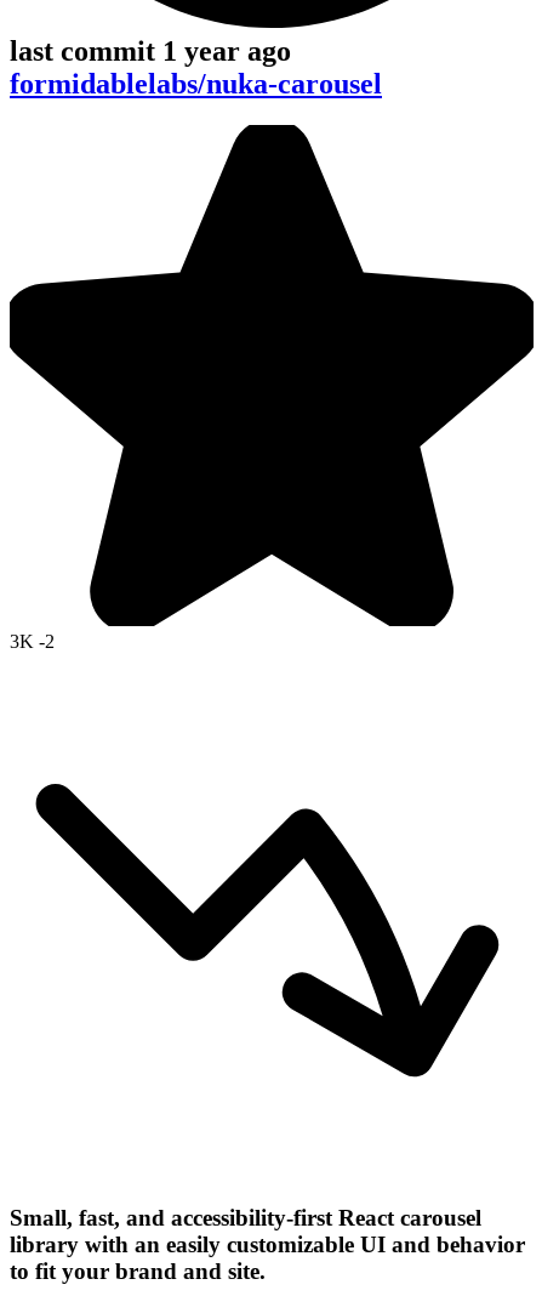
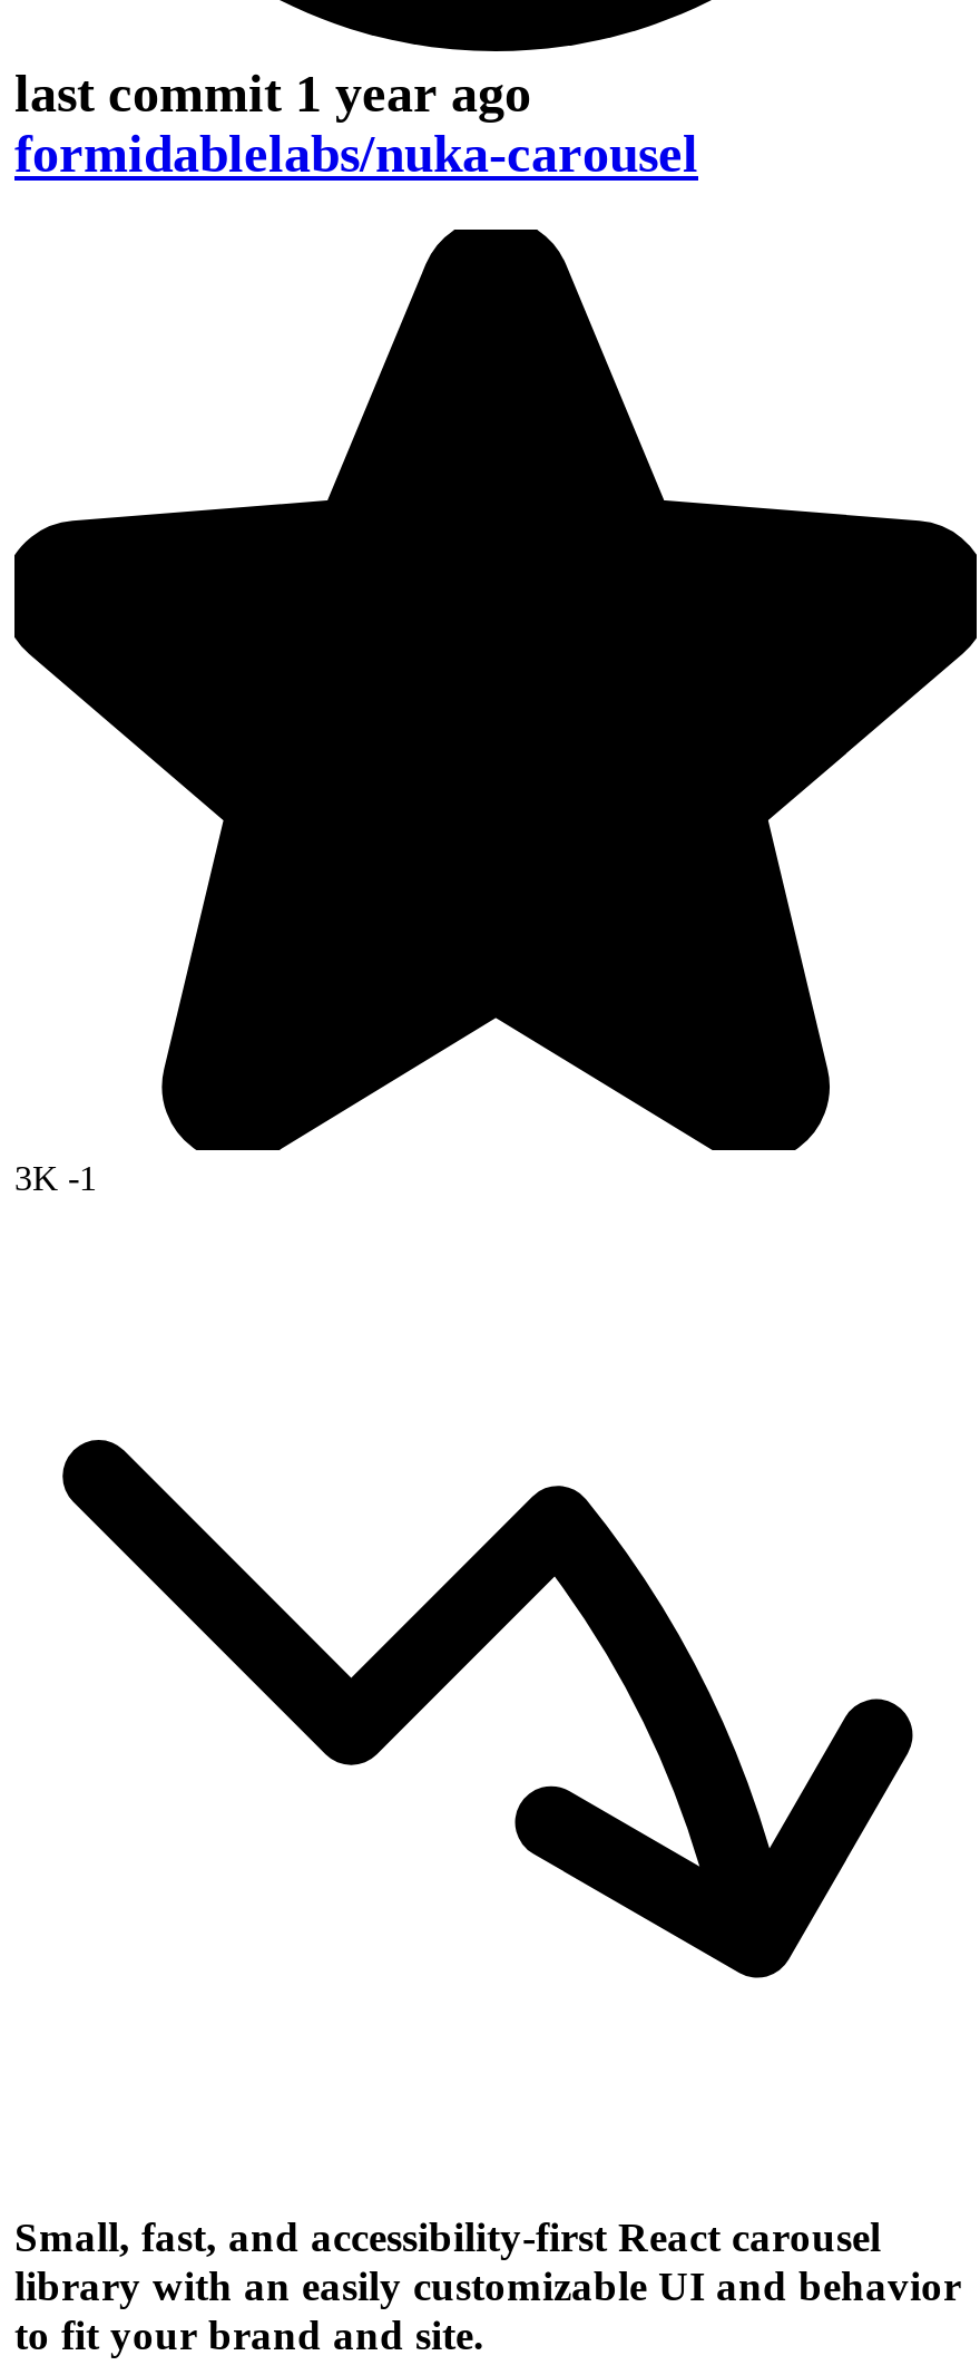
- 3K -2
+ 3K -1
